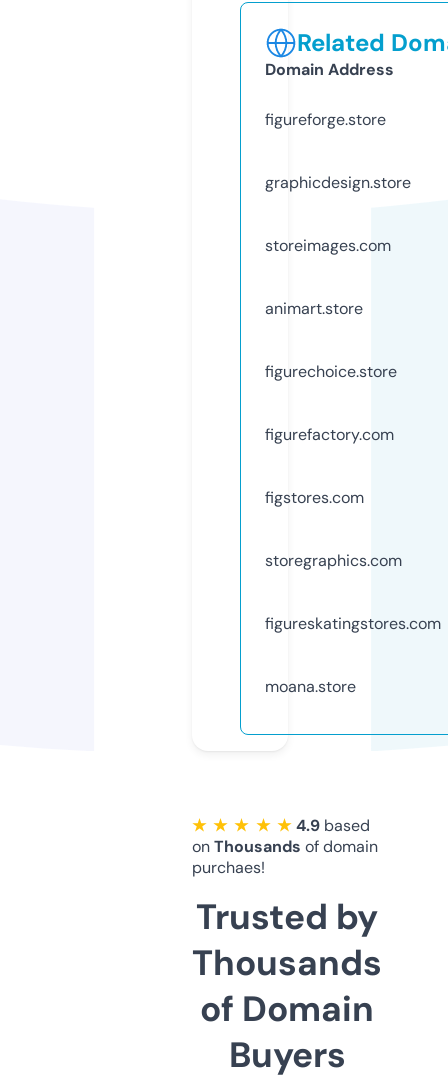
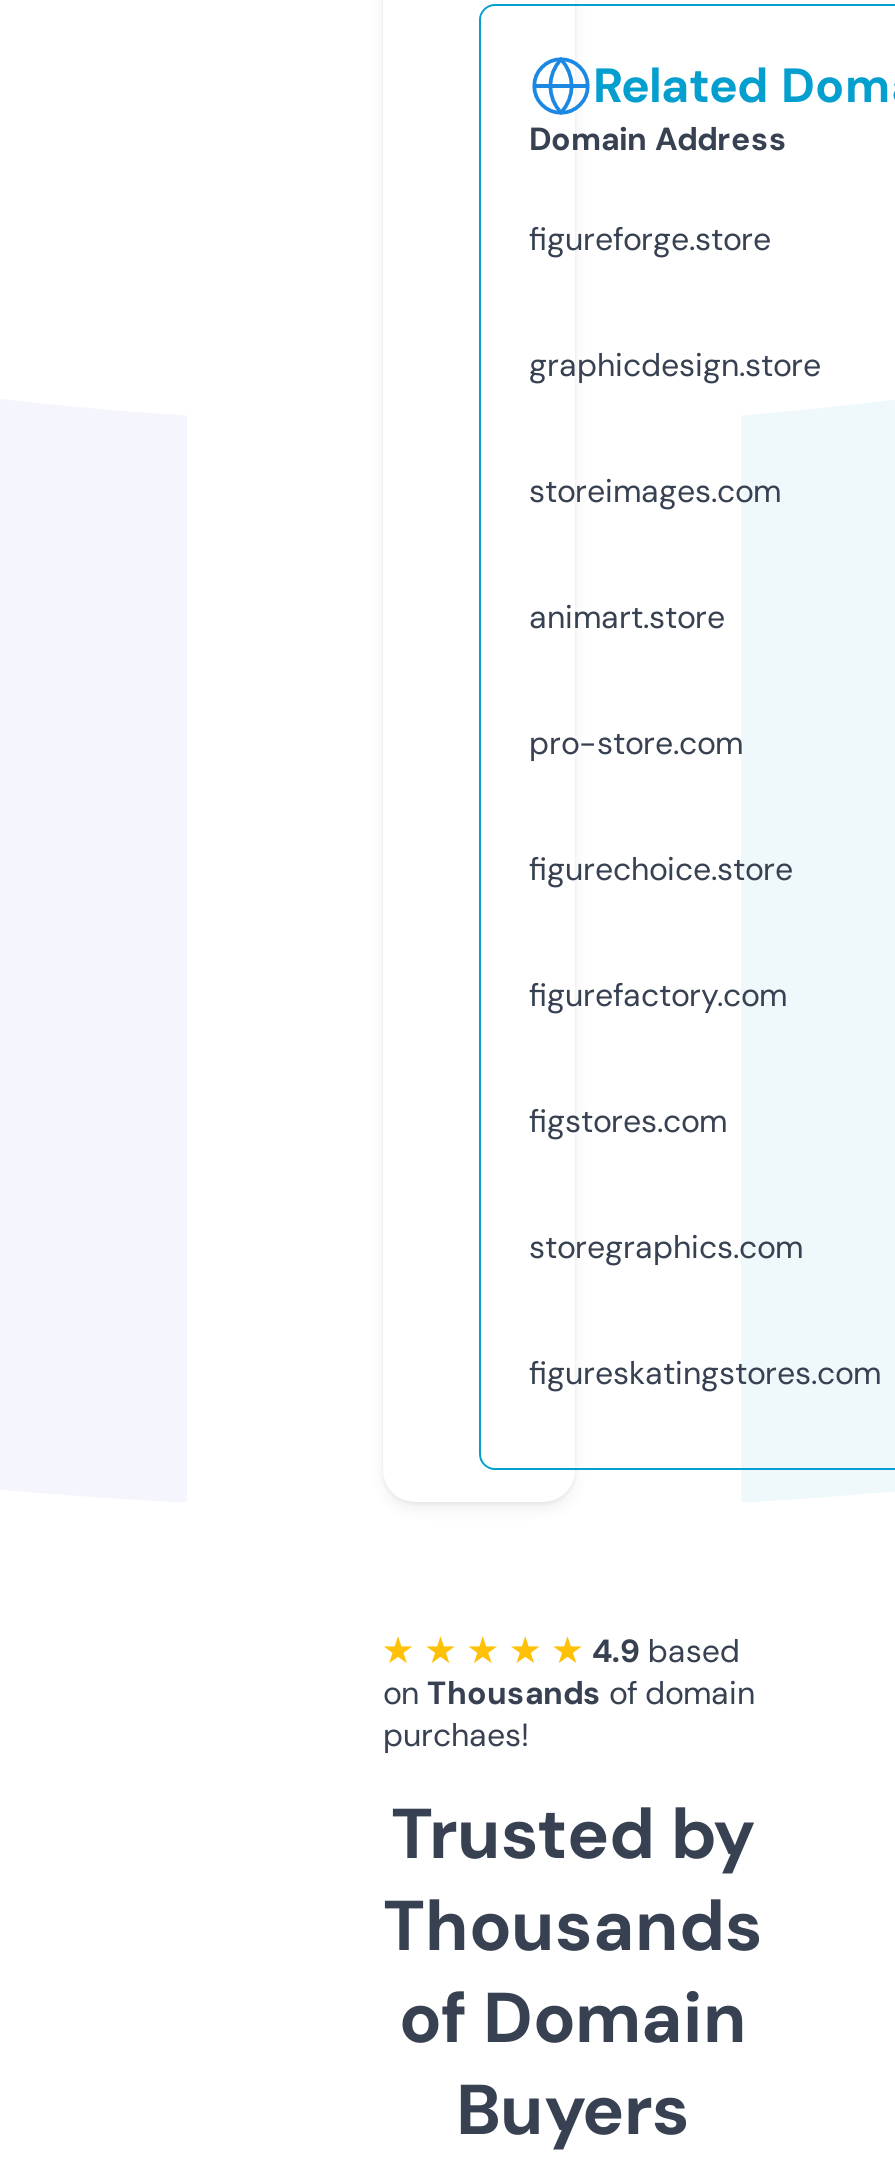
+ pro-store.com

moved down: figurechoice.store | figurefactory.com | figstores.com | storegraphics.com | figureskatingstores.com

- moana.store
